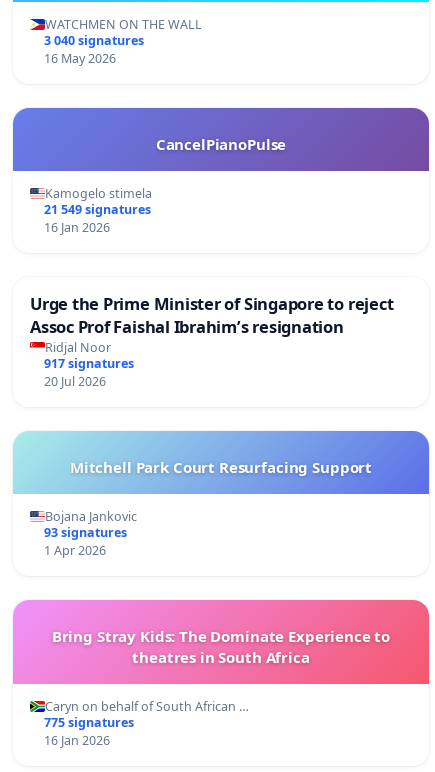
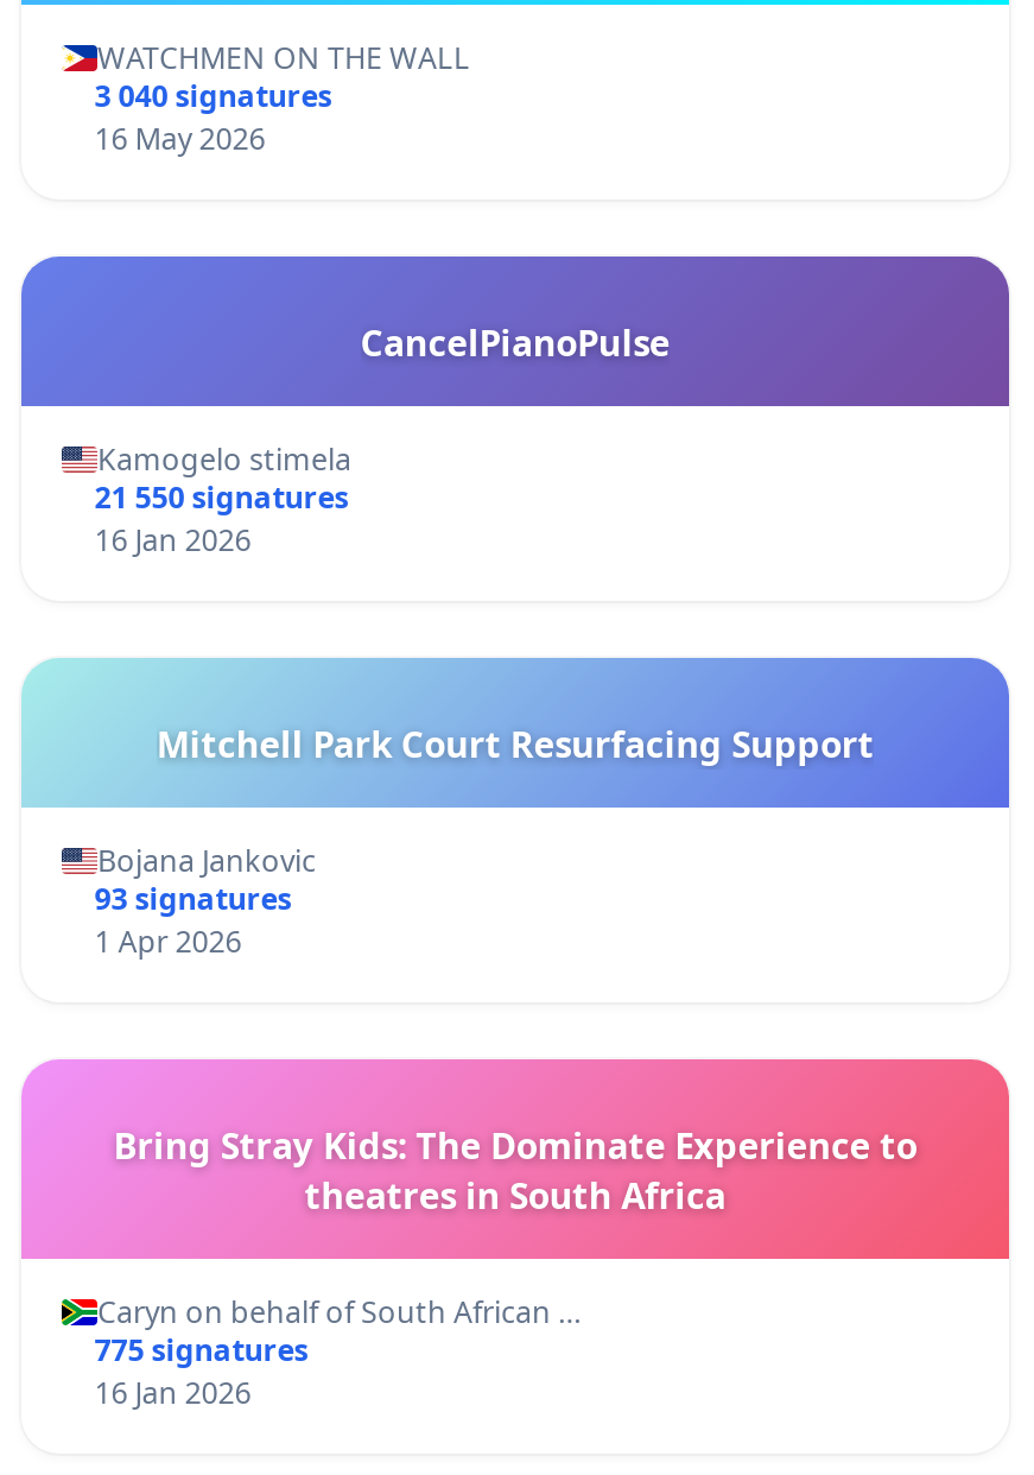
- 21 549 signatures
+ 21 550 signatures

- Urge the Prime Minister of Singapore to reject
- Assoc Prof Faishal Ibrahim’s resignation
- Ridjal Noor
- 917 signatures
- 20 Jul 2026
